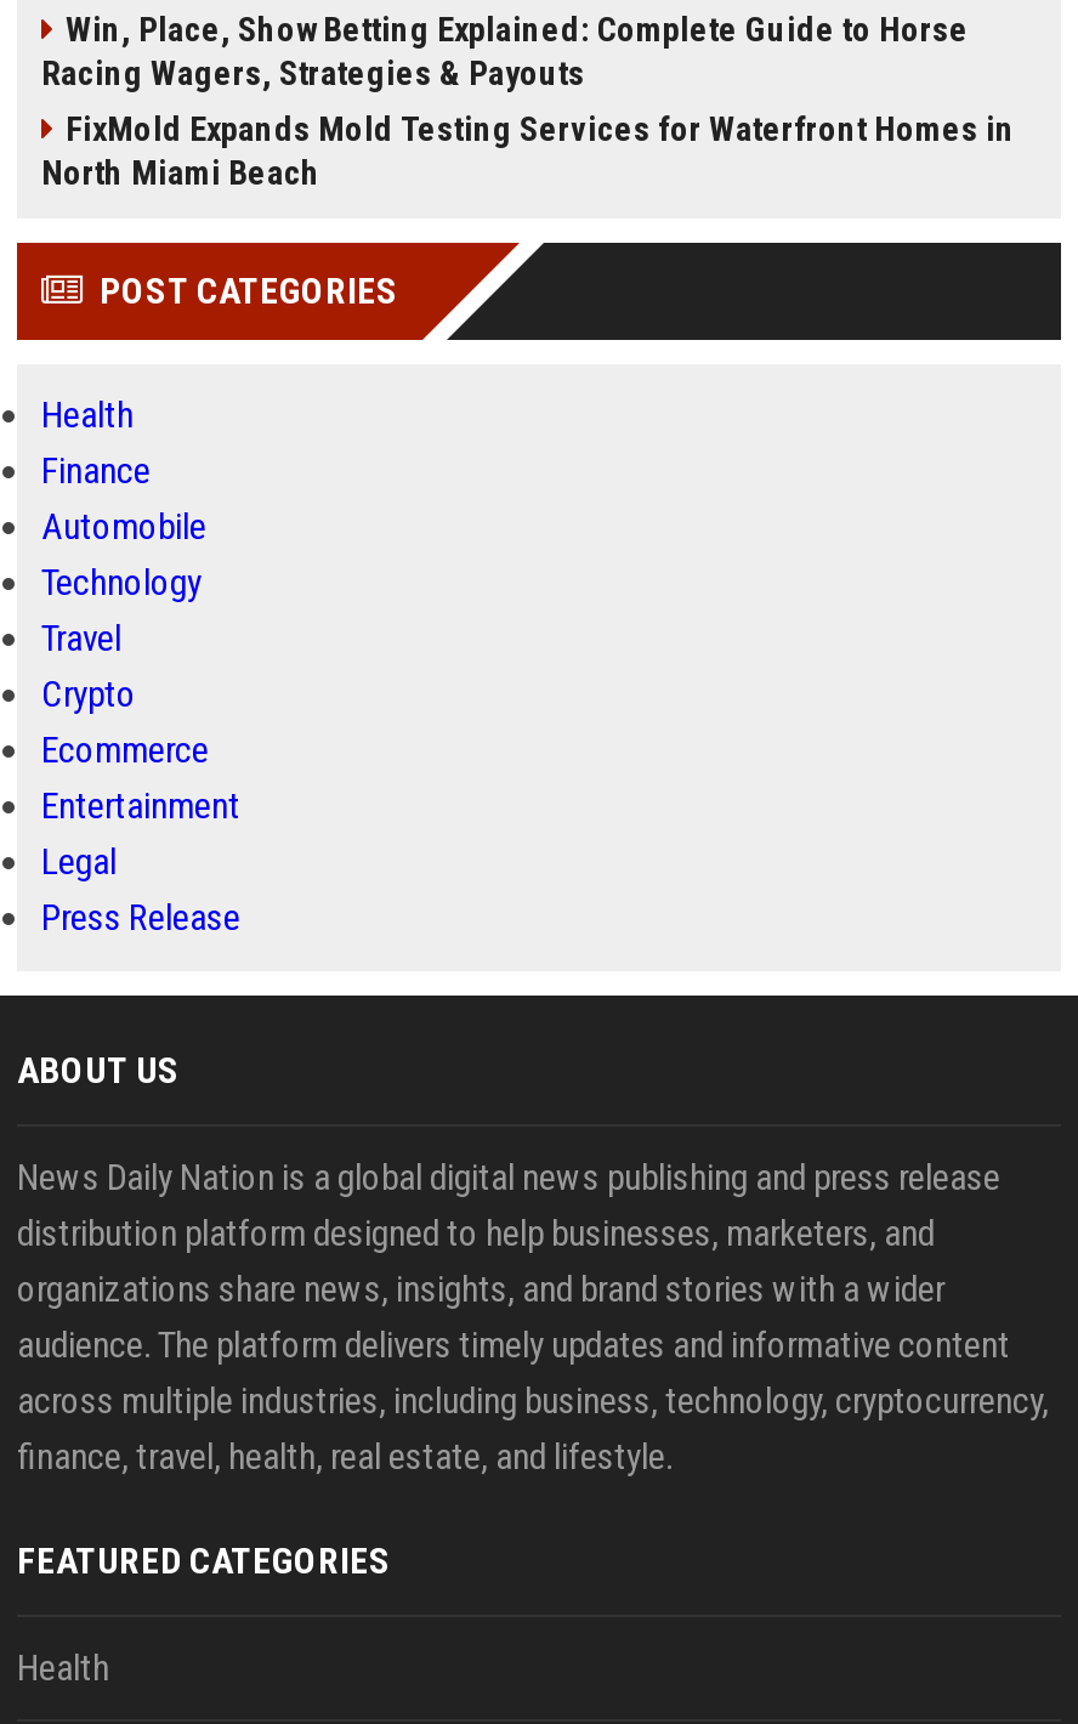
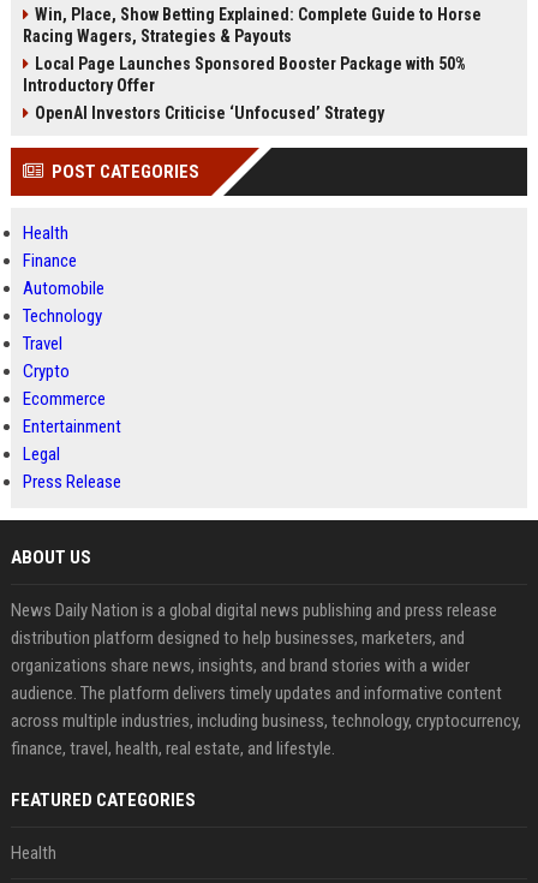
- FixMold Expands Mold Testing Services for Waterfront Homes in
- North Miami Beach
+ Local Page Launches Sponsored Booster Package with 50%
+ Introductory Offer
+ OpenAI Investors Criticise ‘Unfocused’ Strategy
